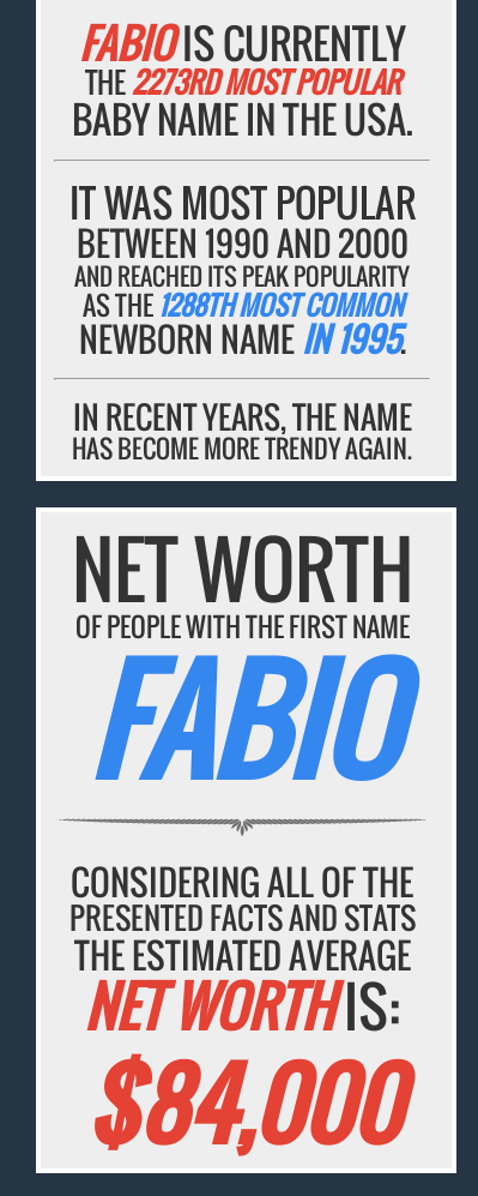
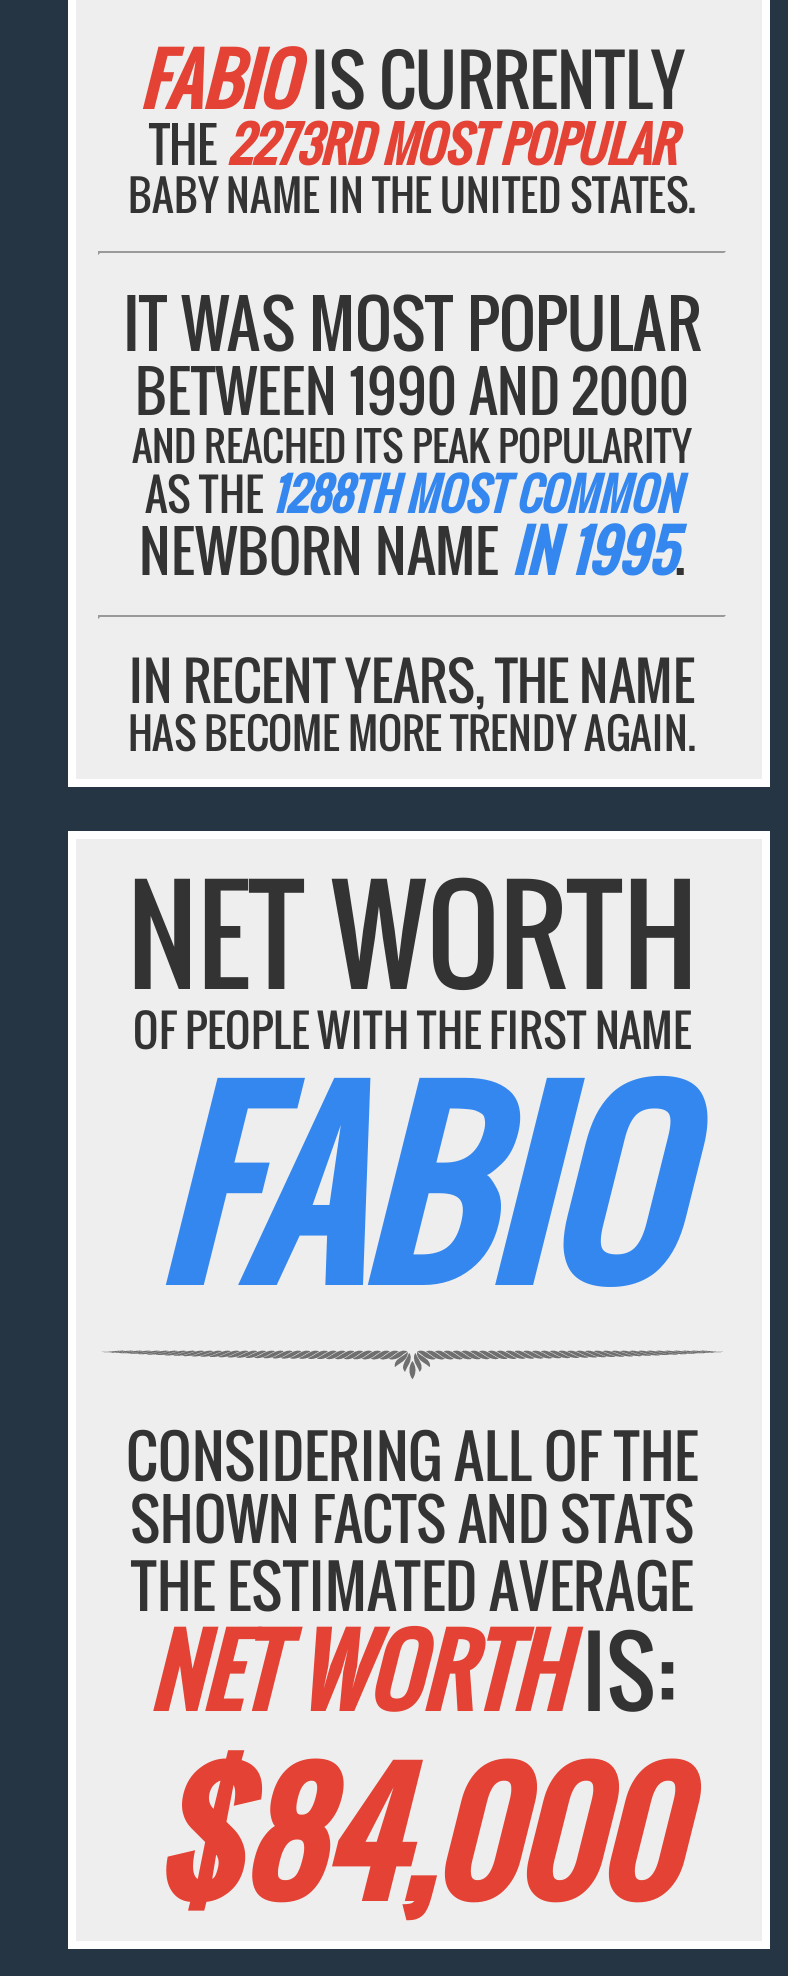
- BABY NAME IN THE USA.
+ BABY NAME IN THE UNITED STATES.

- PRESENTED FACTS AND STATS
+ SHOWN FACTS AND STATS
